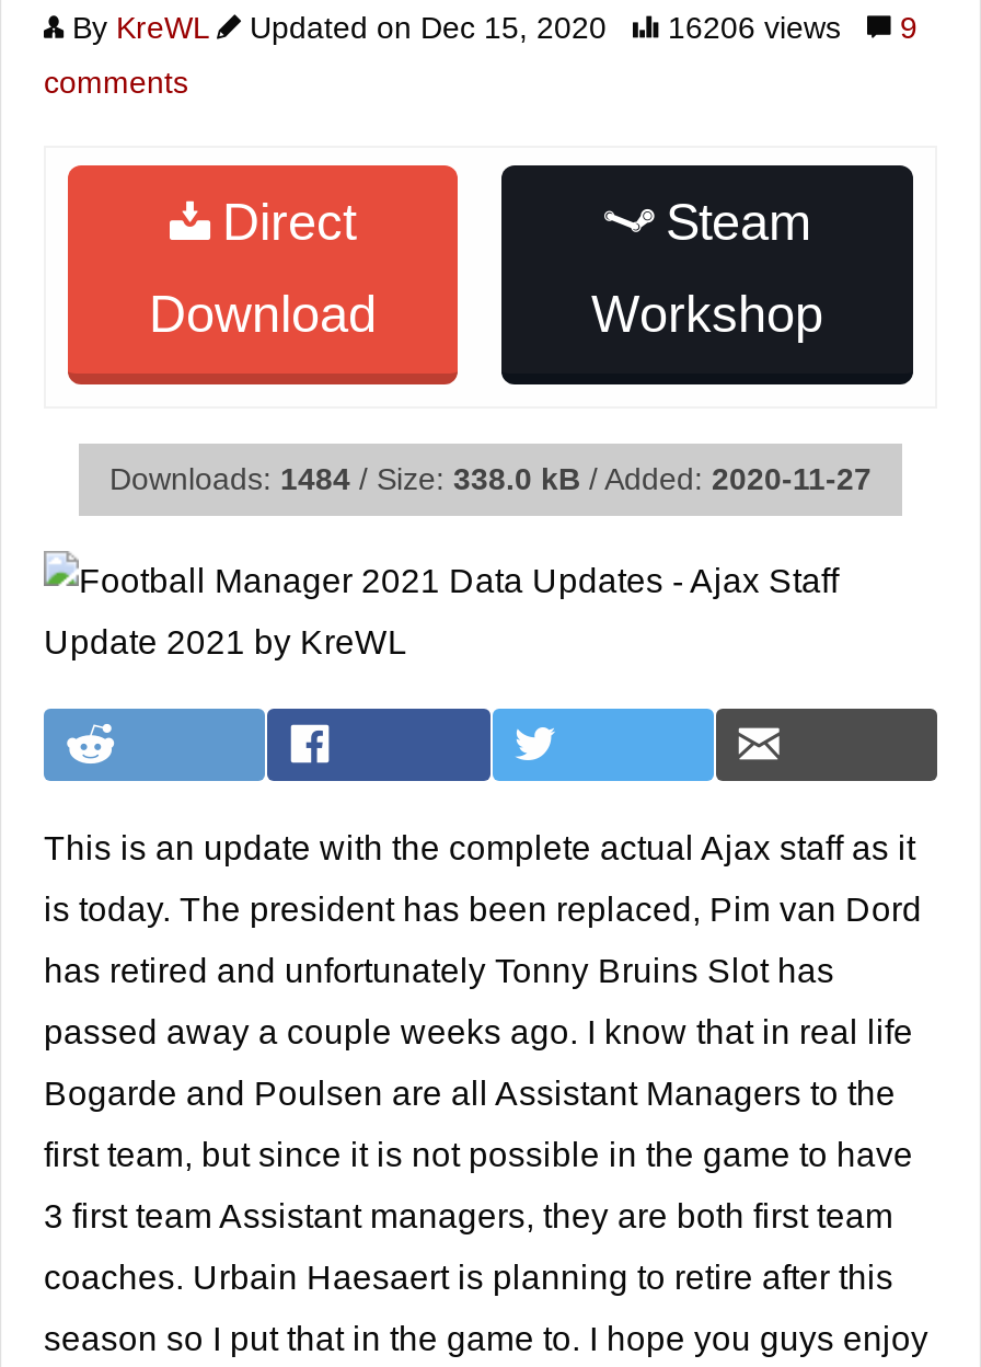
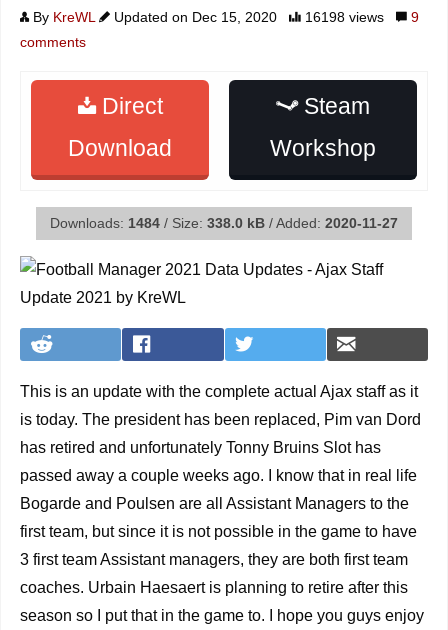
- By KreWL Updated on Dec 15, 2020 16206 views 9
+ By KreWL Updated on Dec 15, 2020 16198 views 9
